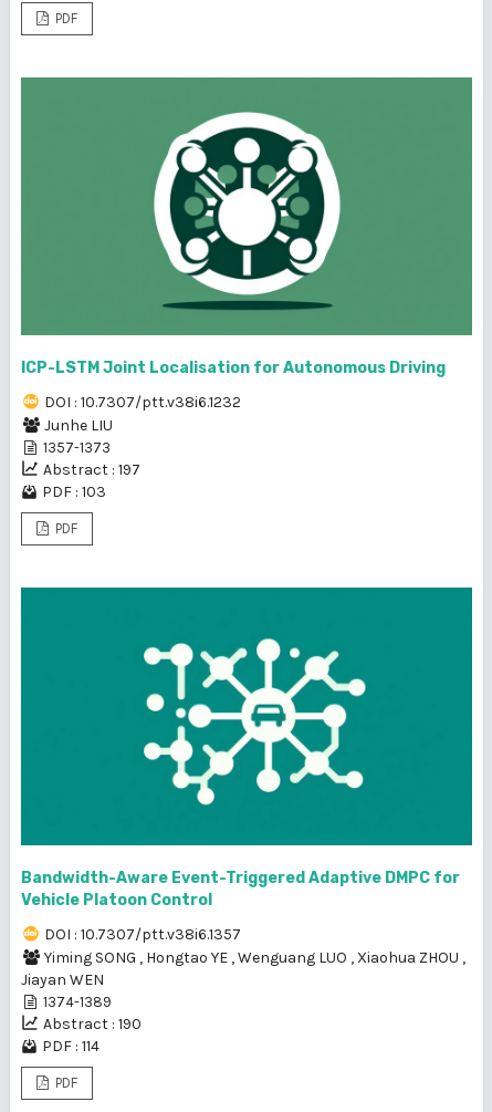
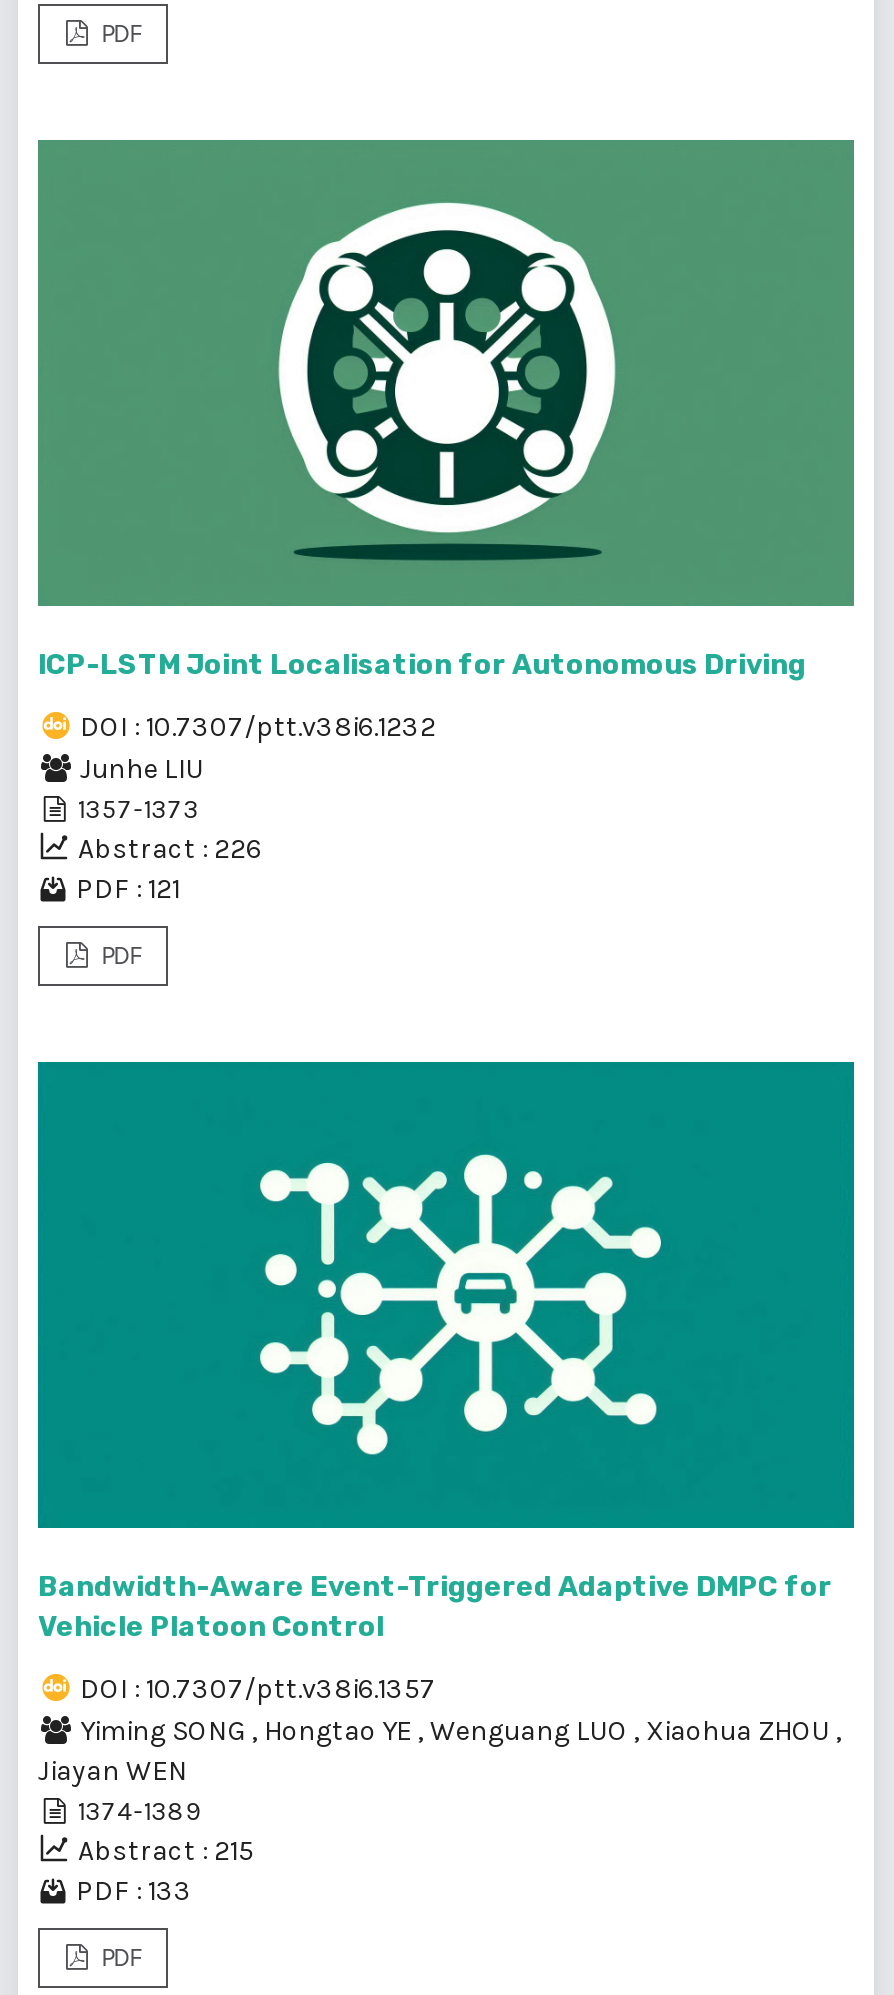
- Abstract : 197
+ Abstract : 226

- PDF : 103
+ PDF : 121

- Abstract : 190
+ Abstract : 215

- PDF : 114
+ PDF : 133
